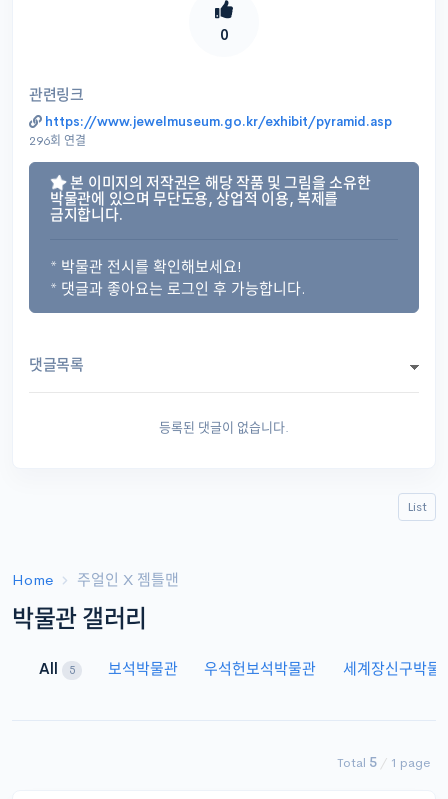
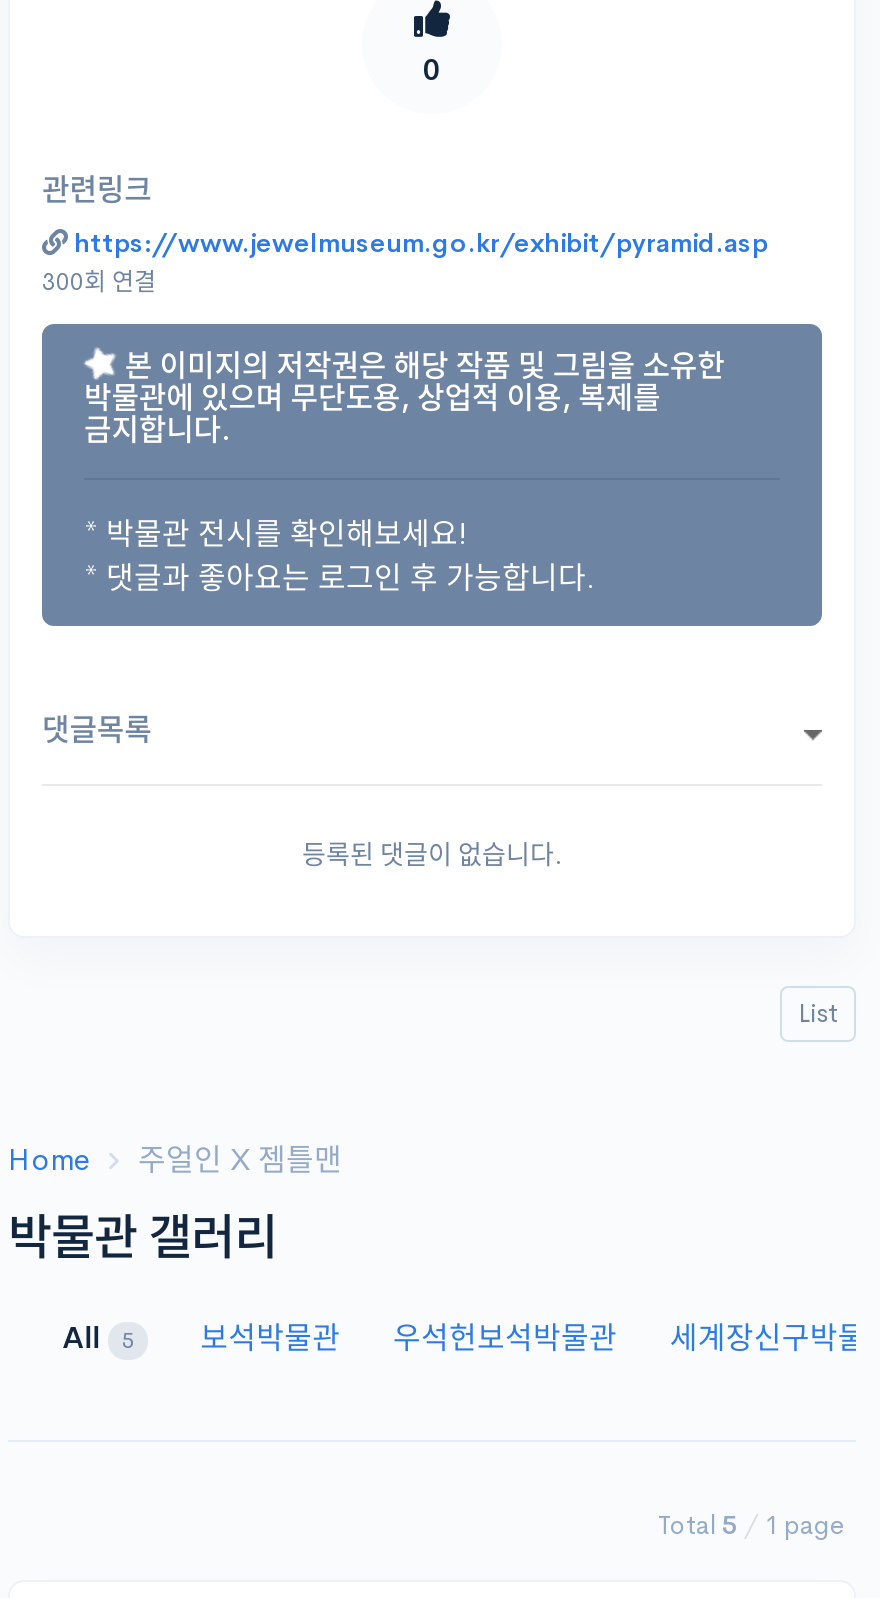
- 296회 연결
+ 300회 연결
